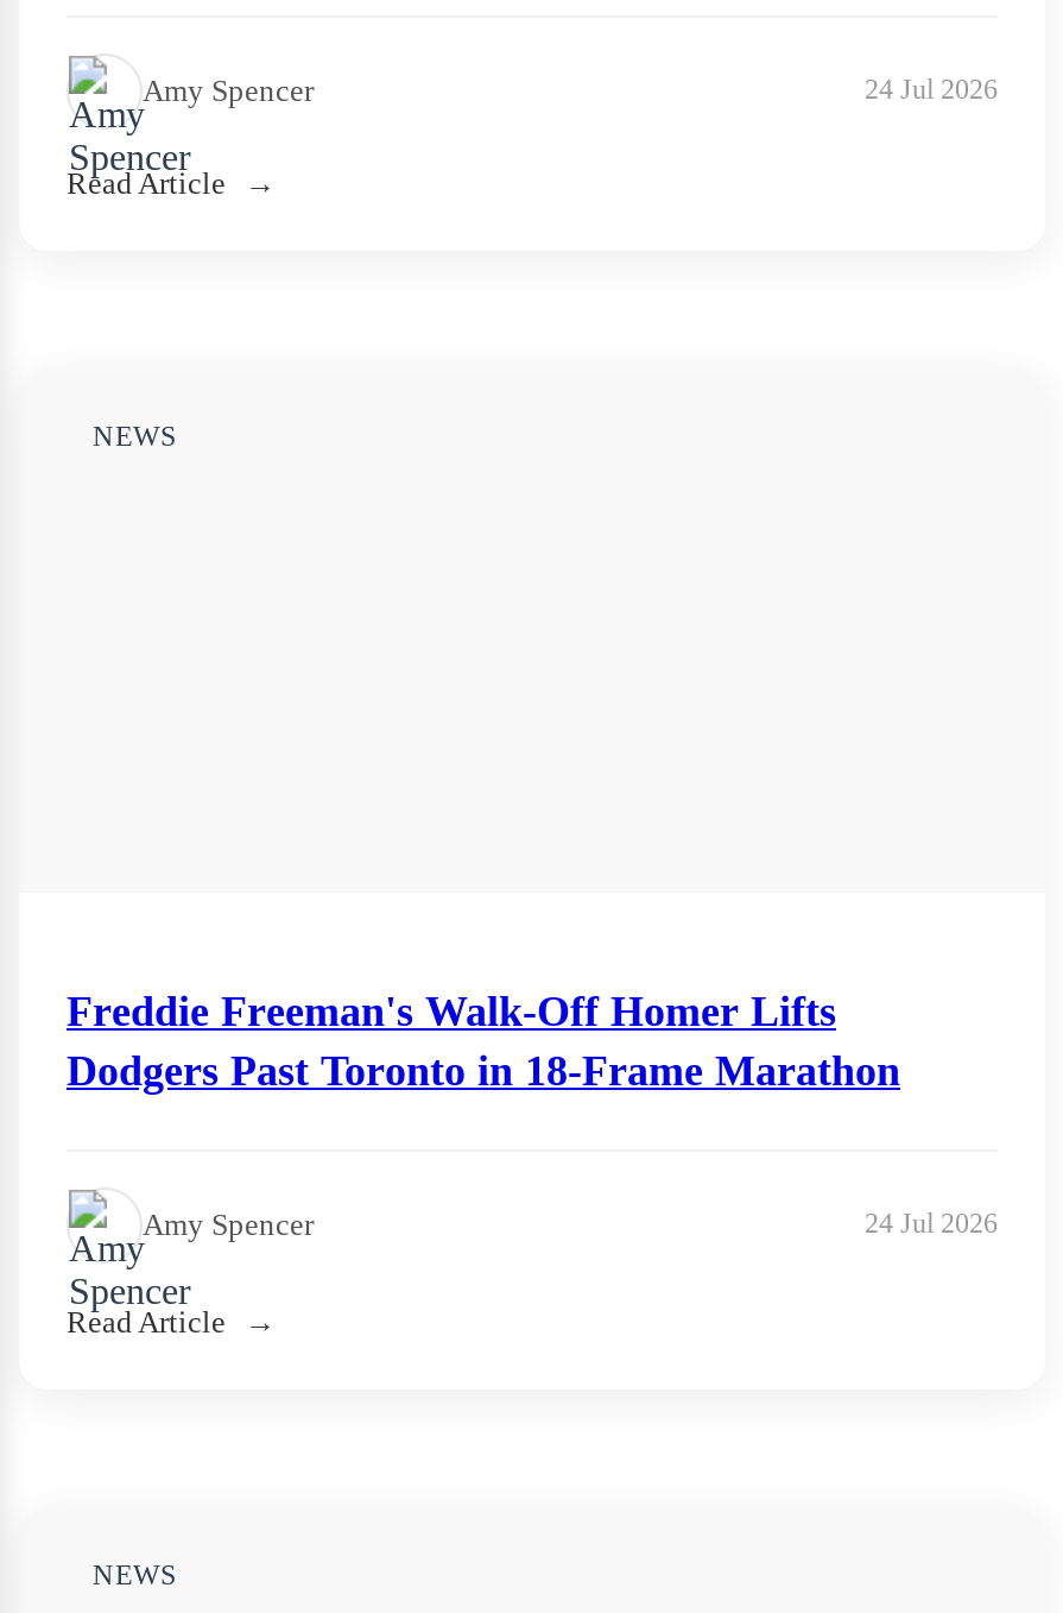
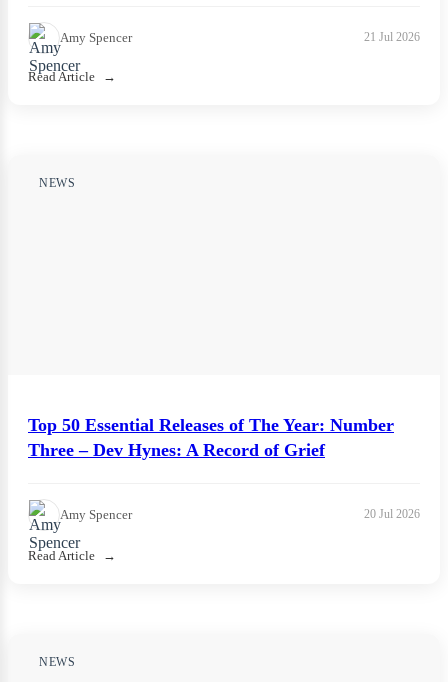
- 24 Jul 2026
+ 21 Jul 2026

- Freddie Freeman's Walk-Off Homer Lifts
- Dodgers Past Toronto in 18-Frame Marathon
+ Top 50 Essential Releases of The Year: Number
+ Three – Dev Hynes: A Record of Grief

- 24 Jul 2026
+ 20 Jul 2026
